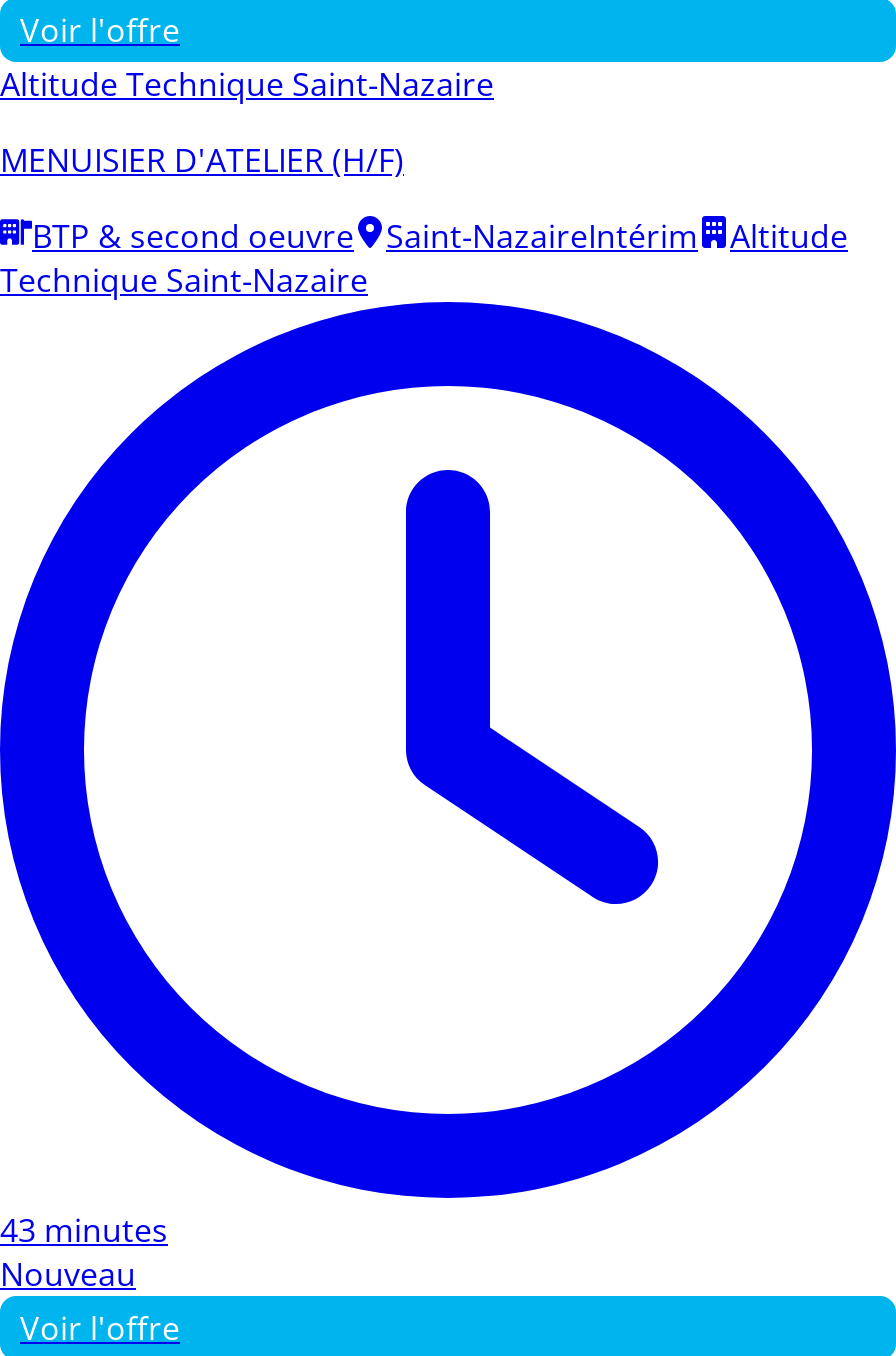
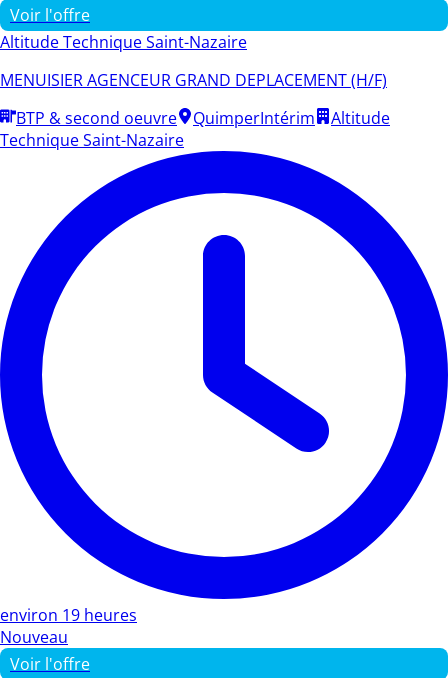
- MENUISIER D'ATELIER (H/F)
+ MENUISIER AGENCEUR GRAND DEPLACEMENT (H/F)

- Saint-NazaireIntérim
+ QuimperIntérim

- 43 minutes
+ environ 19 heures
